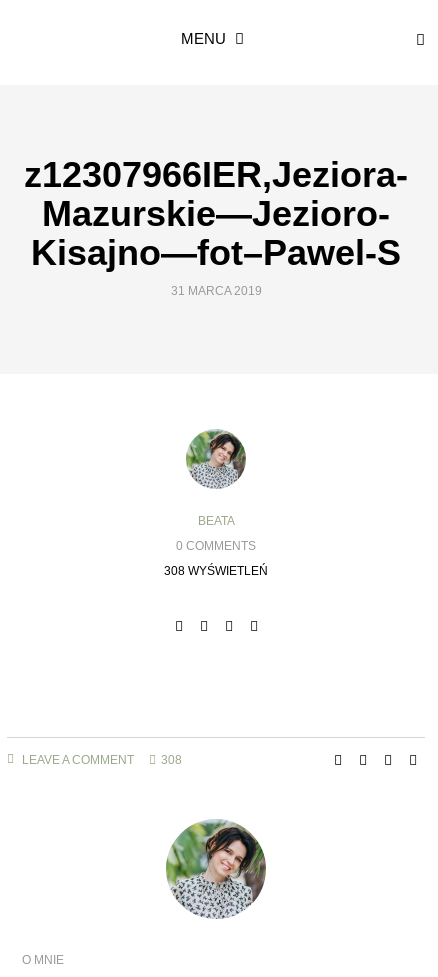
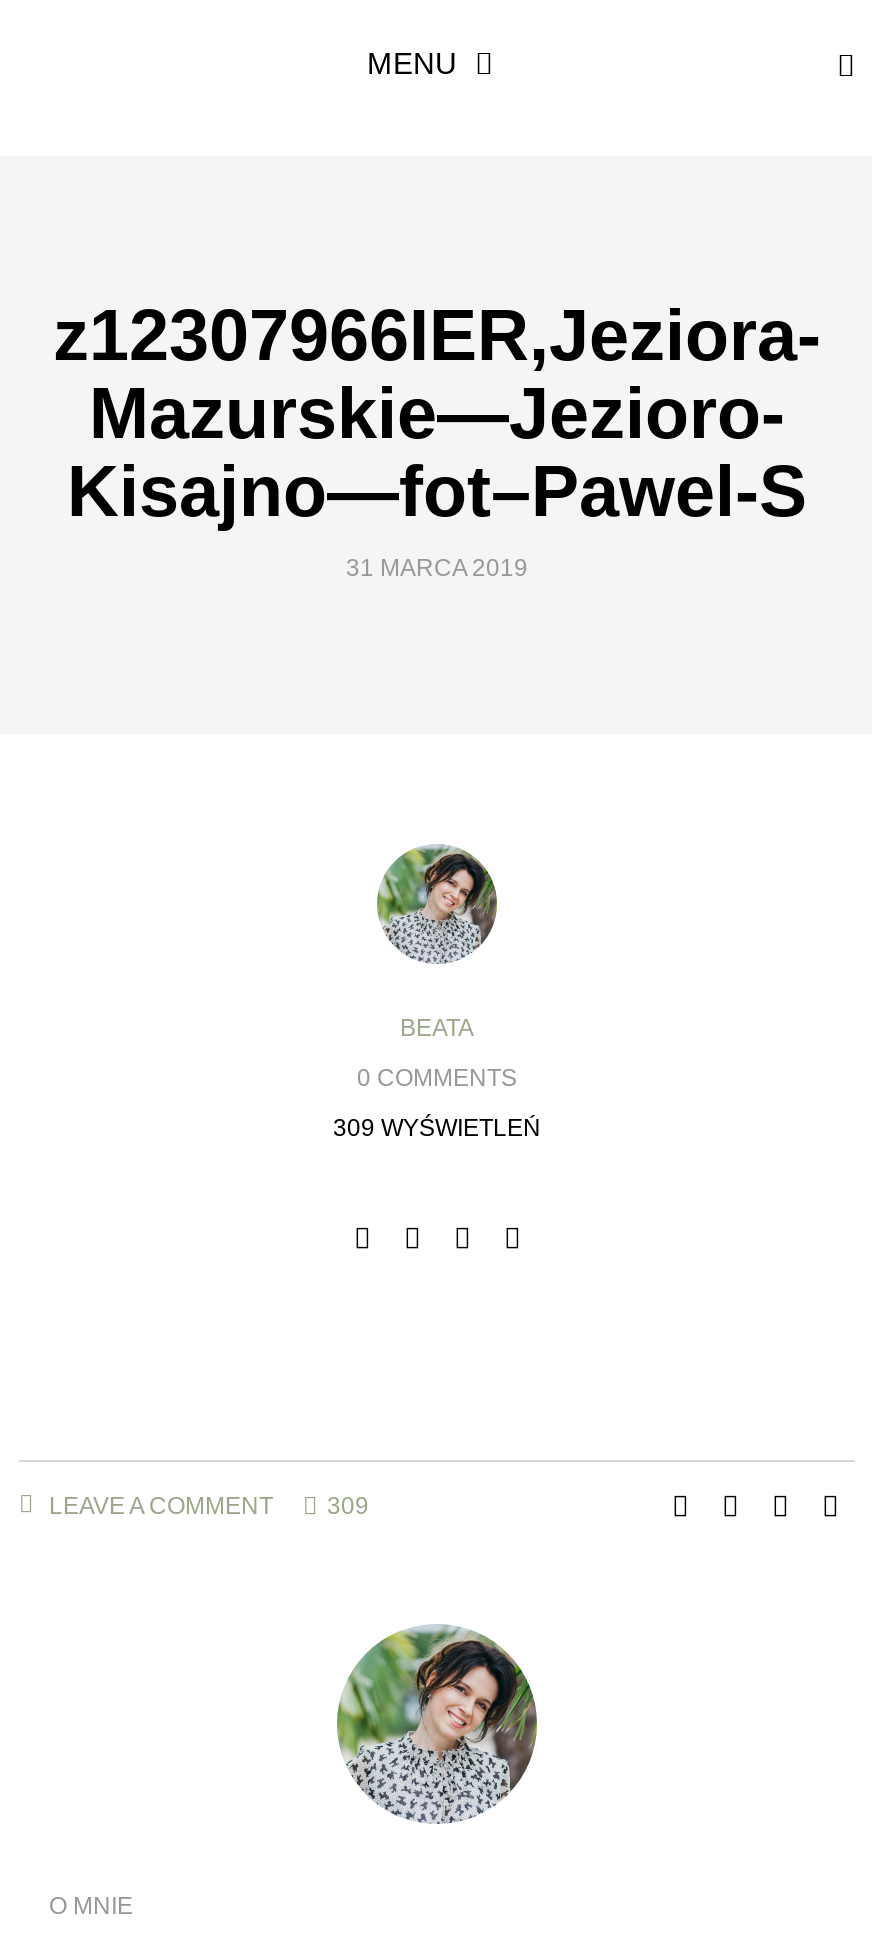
- 308 WYŚWIETLEŃ
+ 309 WYŚWIETLEŃ

- LEAVE A COMMENT 308
+ LEAVE A COMMENT 309
